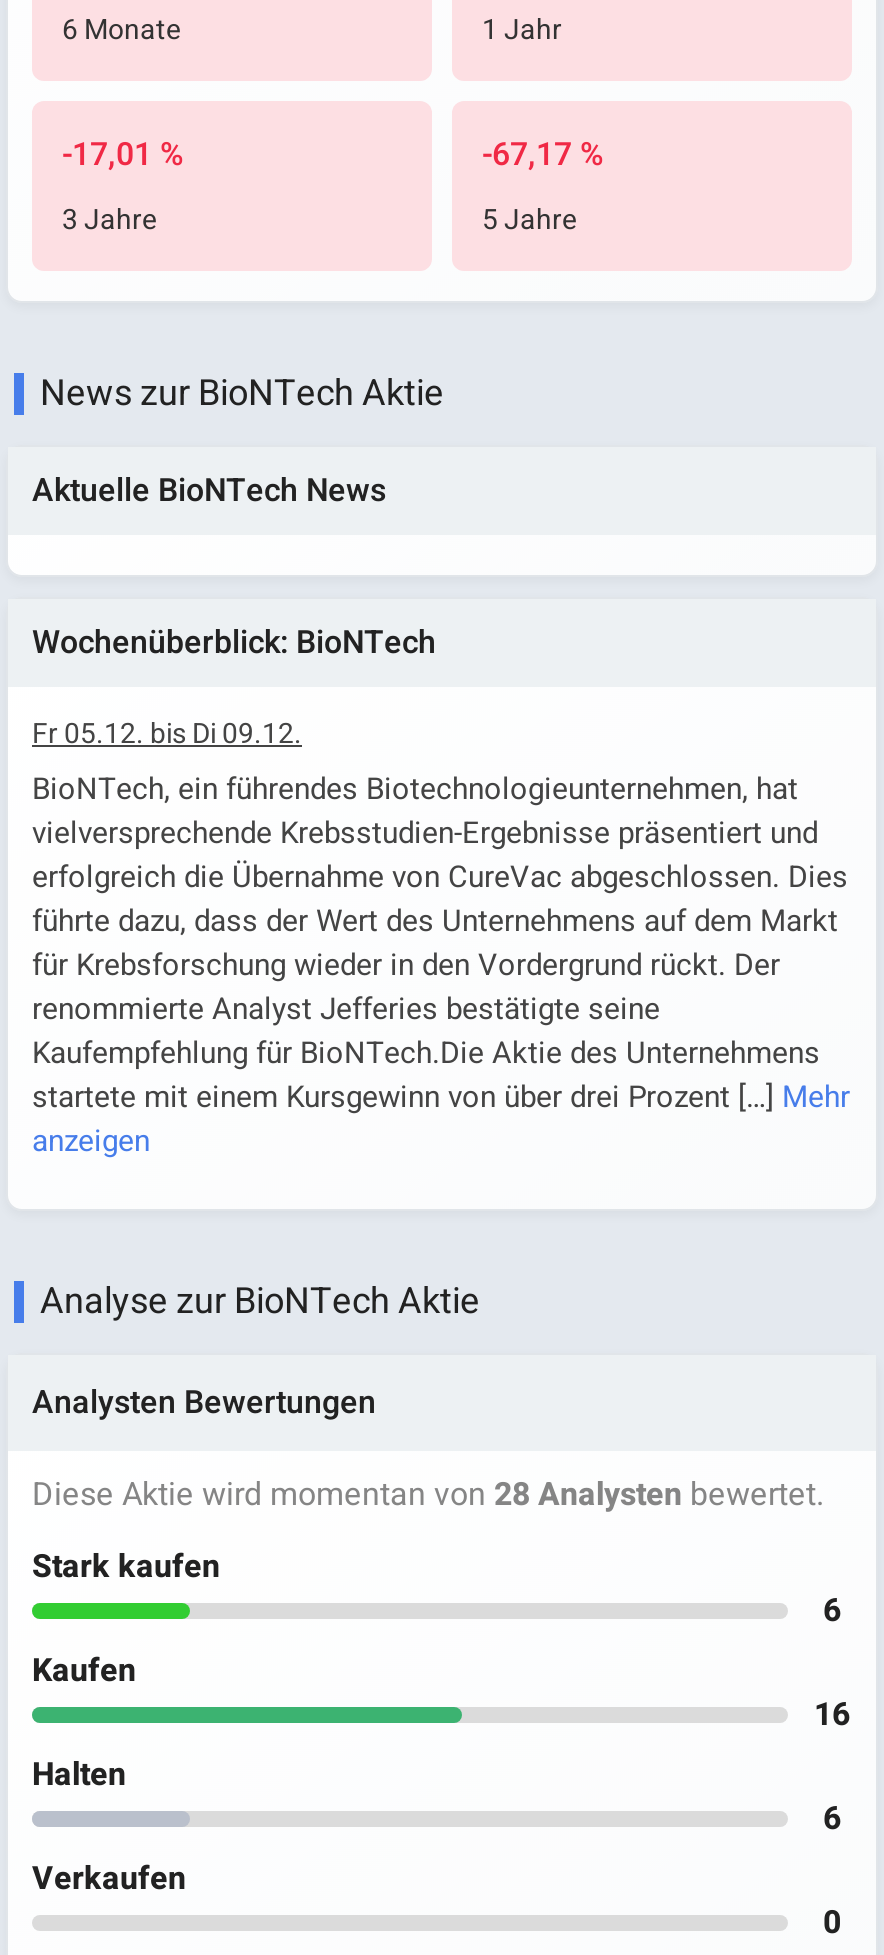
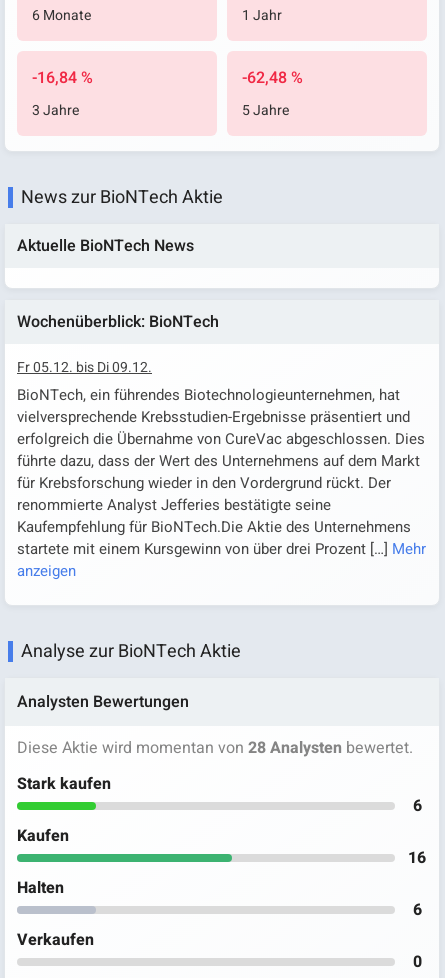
- -17,01 %
+ -16,84 %

- -67,17 %
+ -62,48 %
